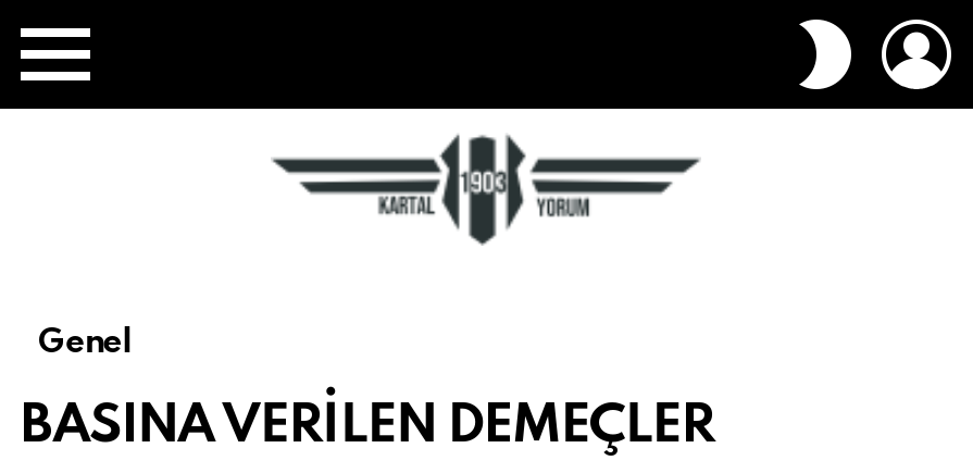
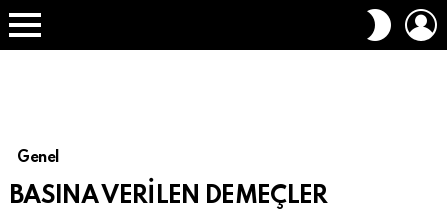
- [image]
